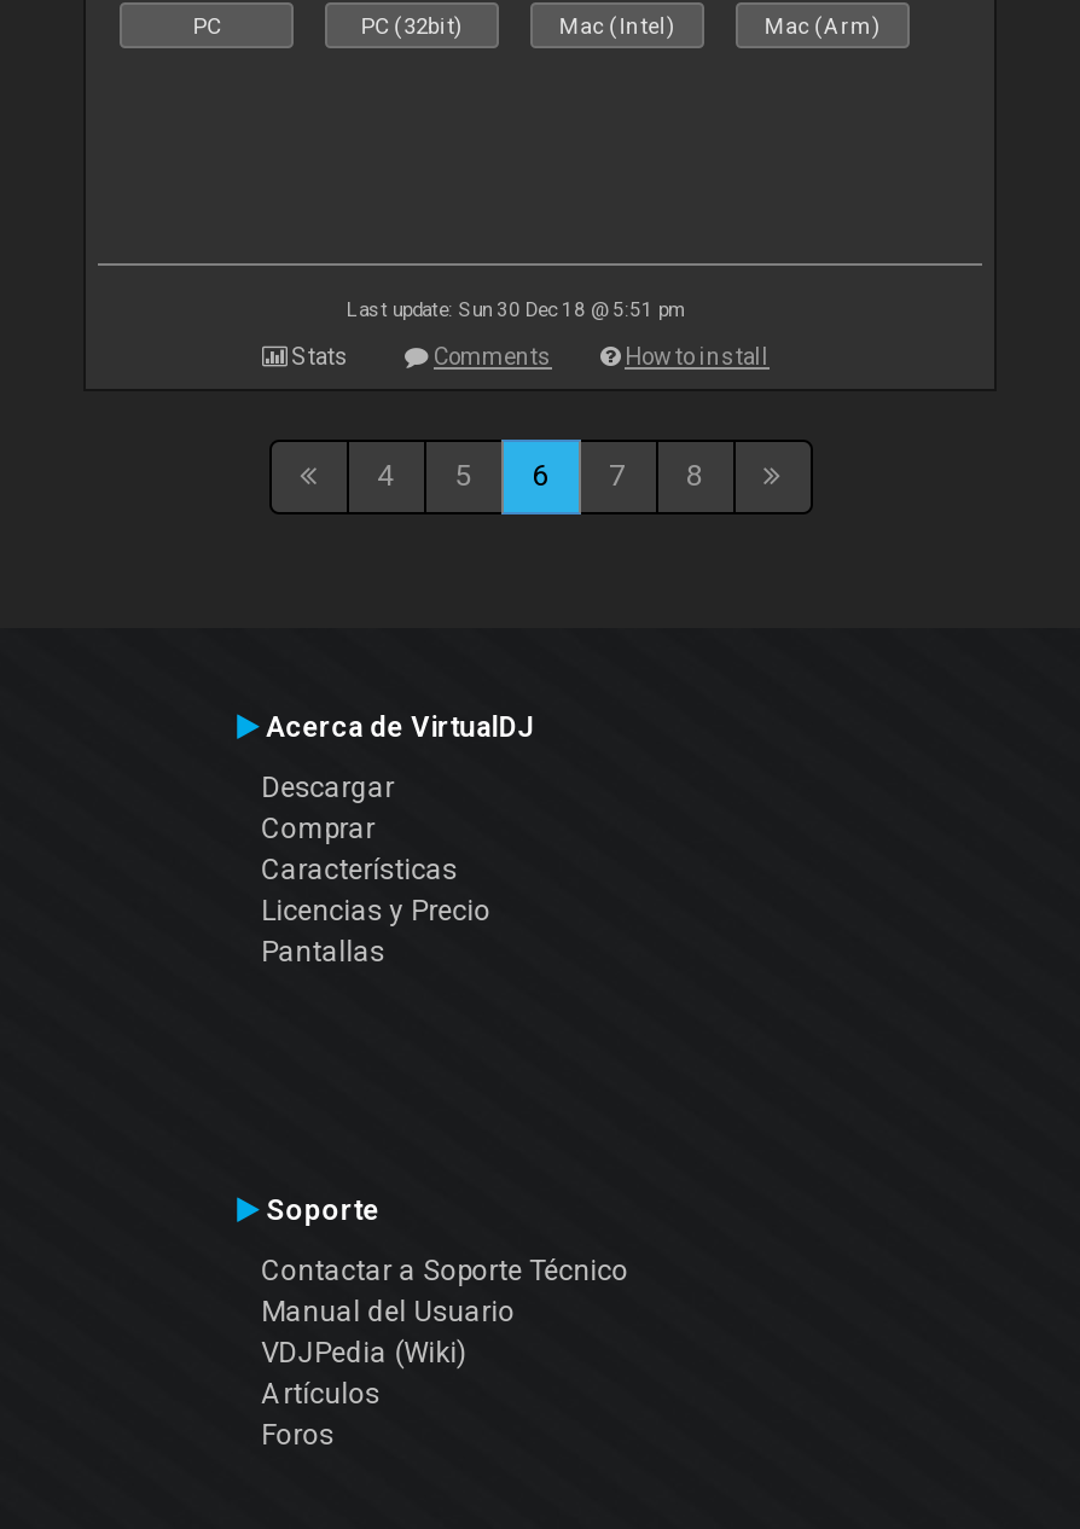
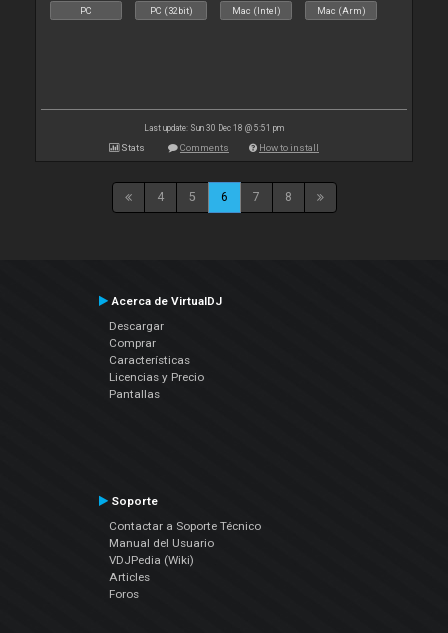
- Artículos
+ Articles
